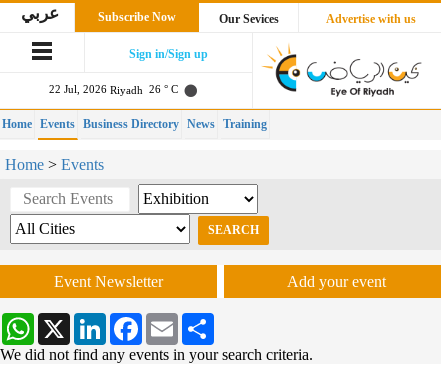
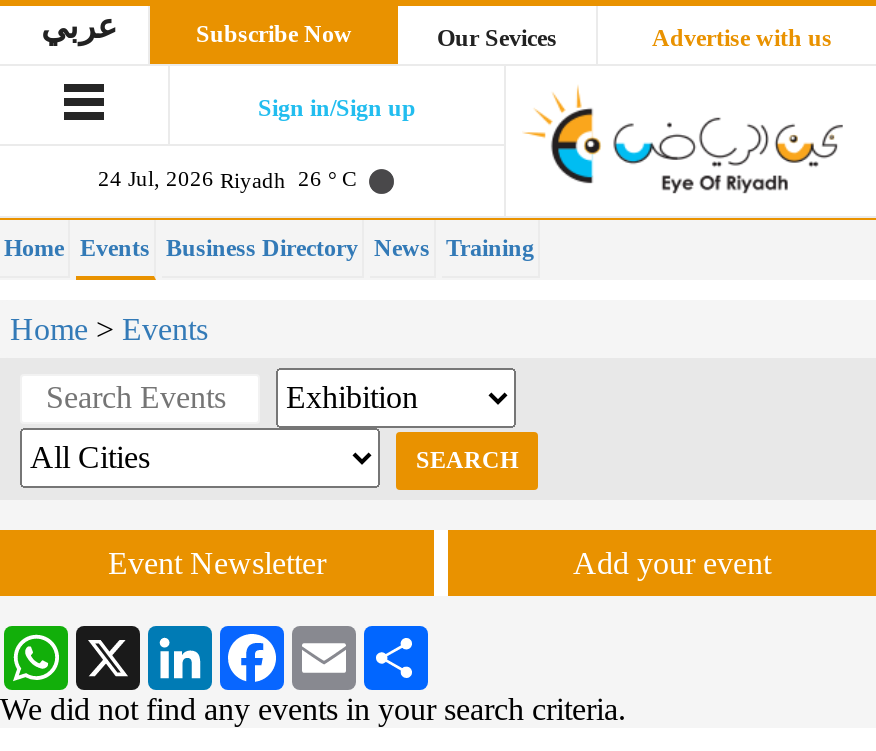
- 22 Jul, 2026 Riyadh 26 ° C
+ 24 Jul, 2026 Riyadh 26 ° C
